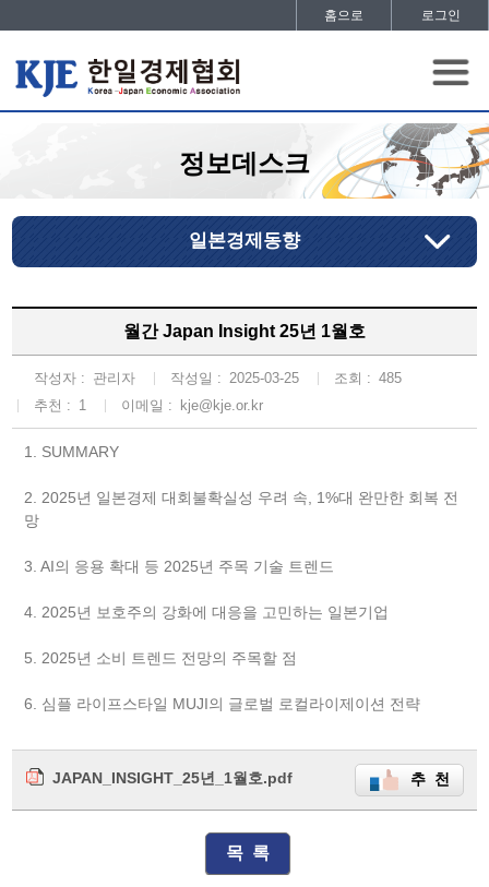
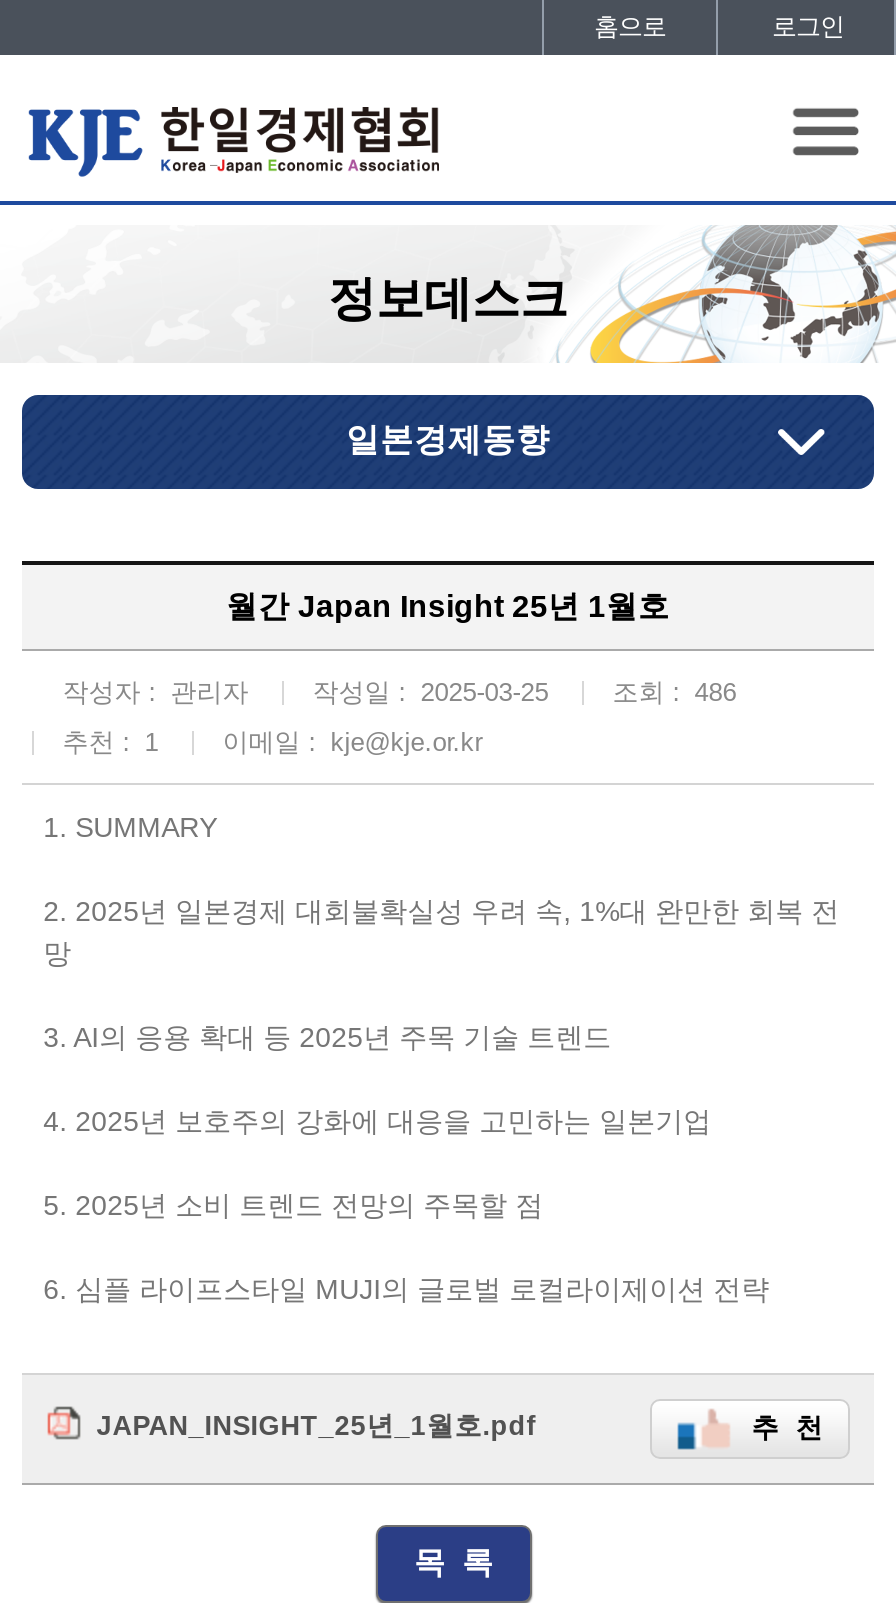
- 조회 : 485
+ 조회 : 486
